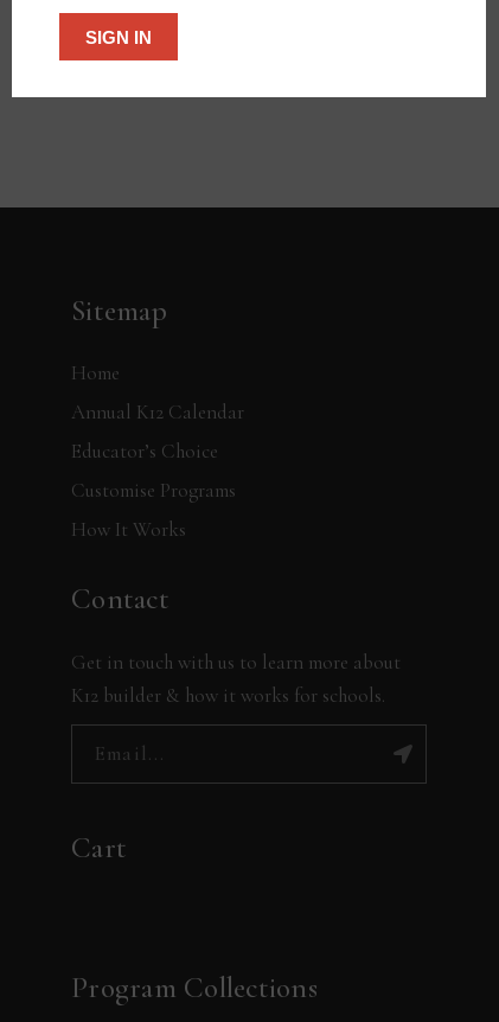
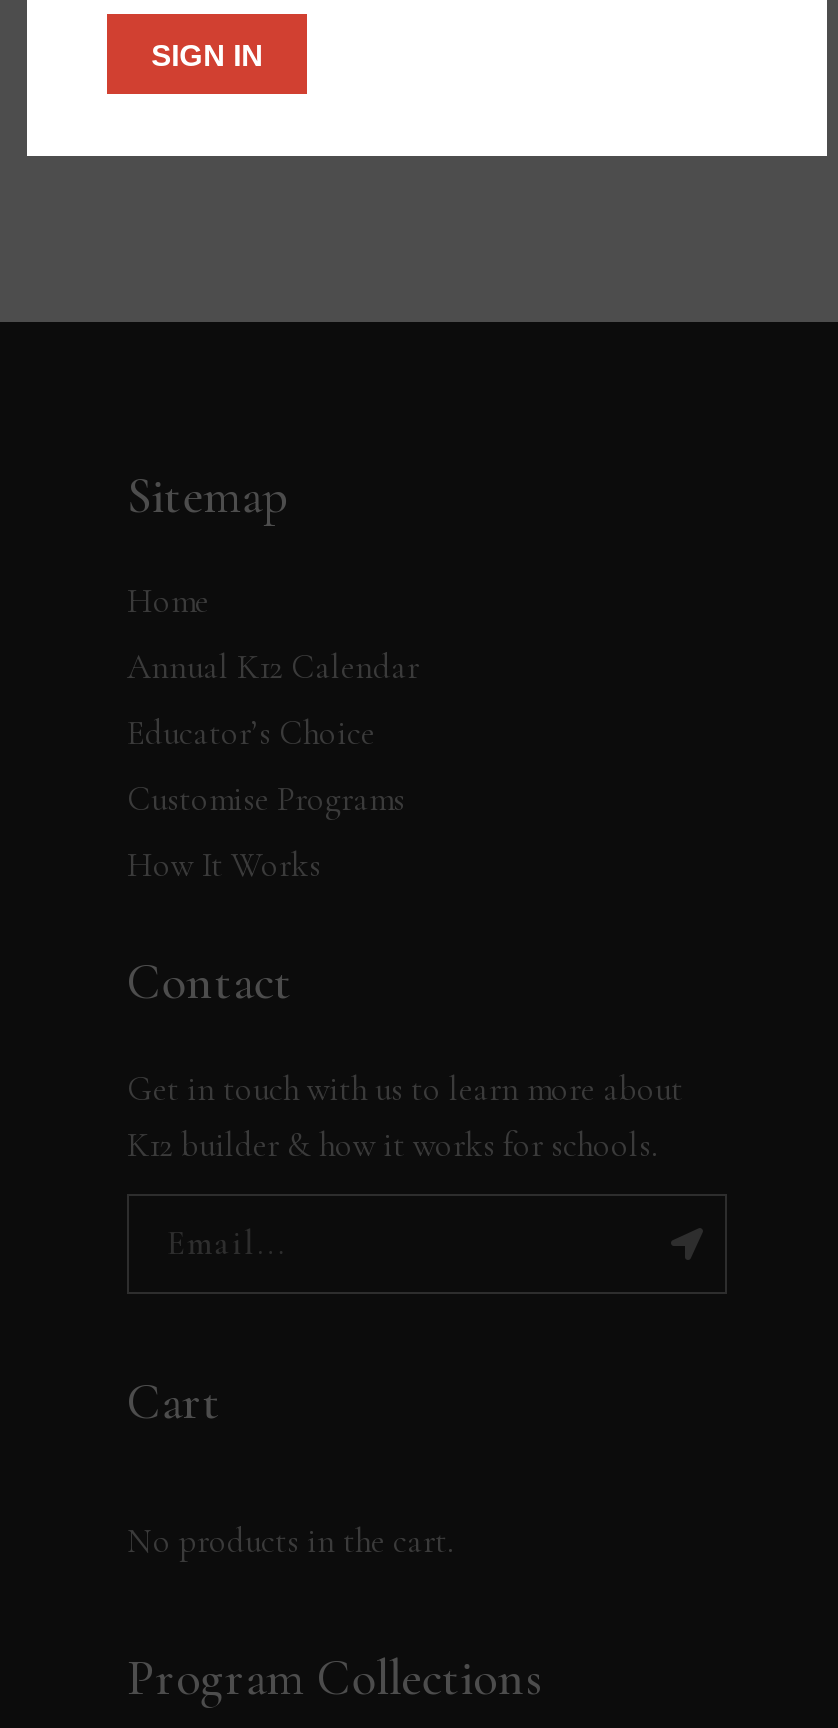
+ No products in the cart.
